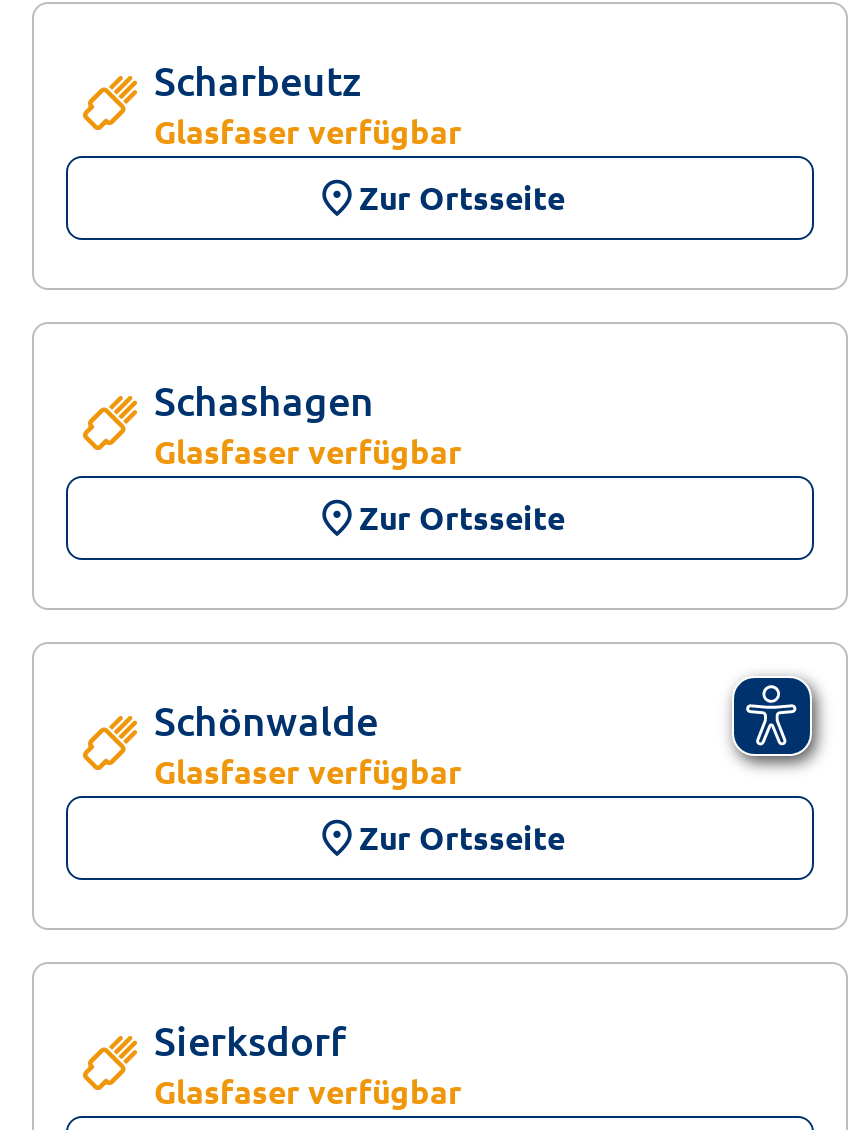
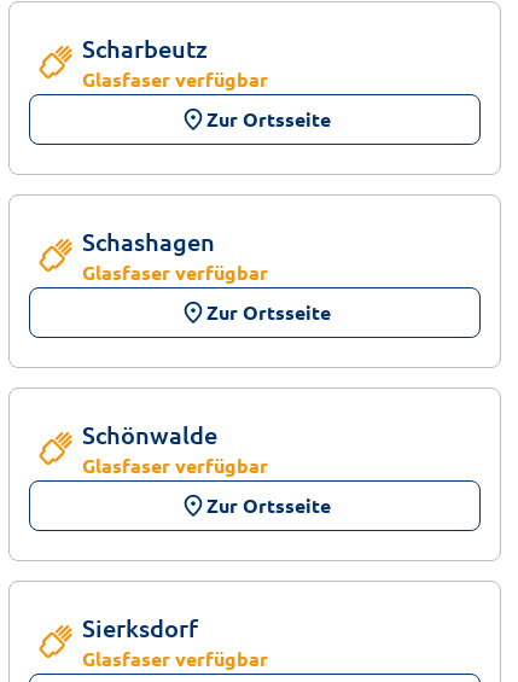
- [image]
